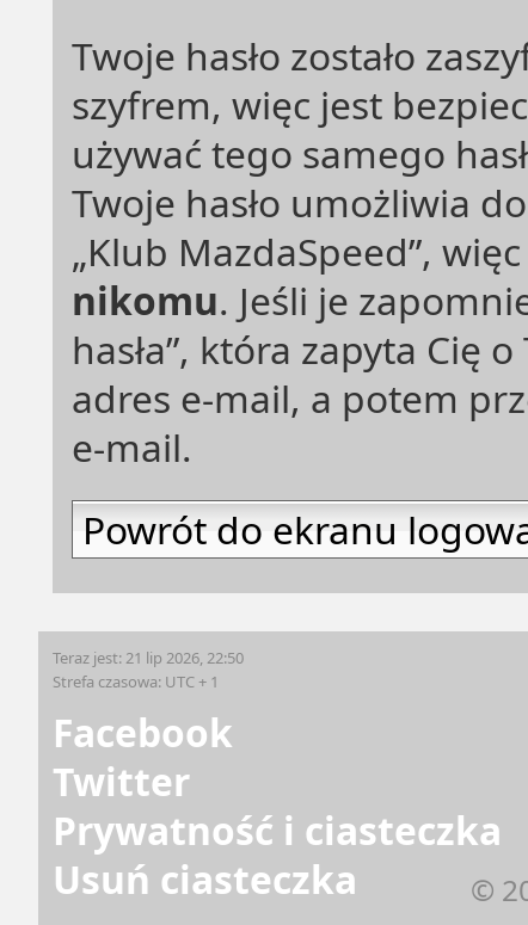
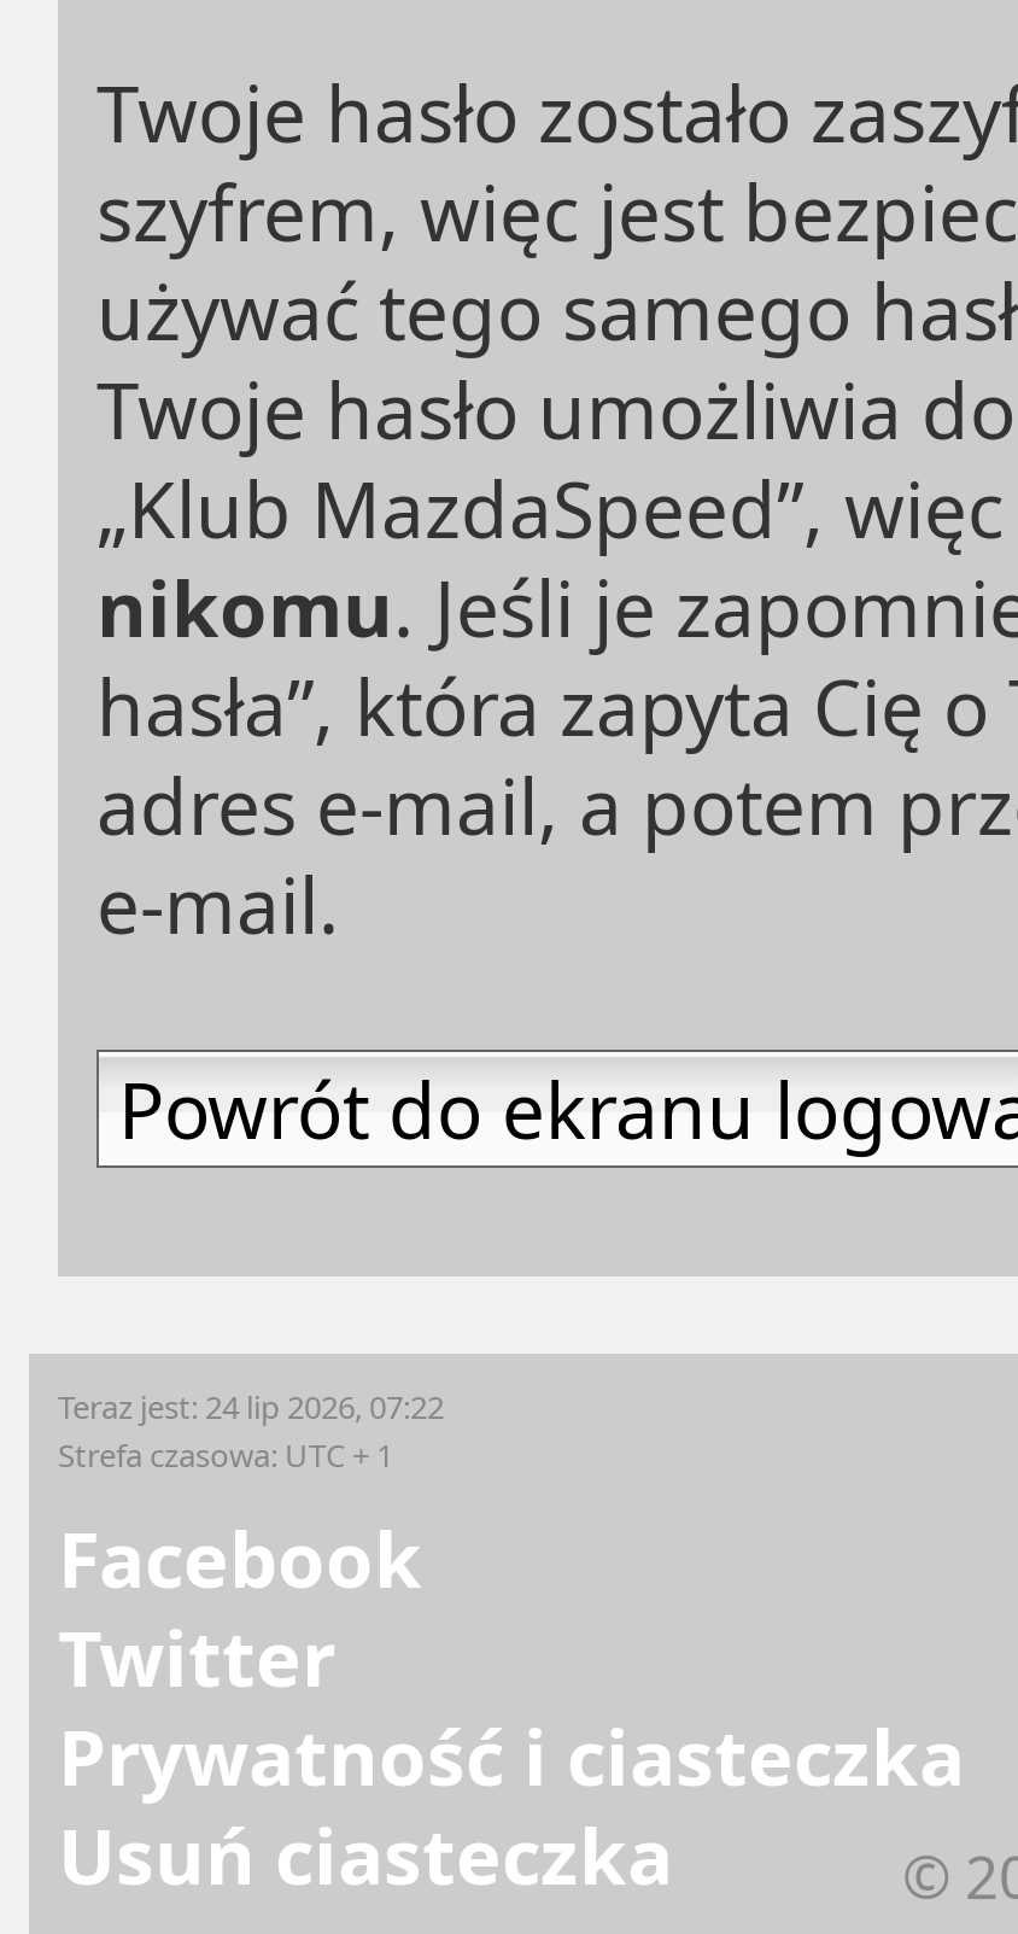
- Teraz jest: 21 lip 2026, 22:50
+ Teraz jest: 24 lip 2026, 07:22
